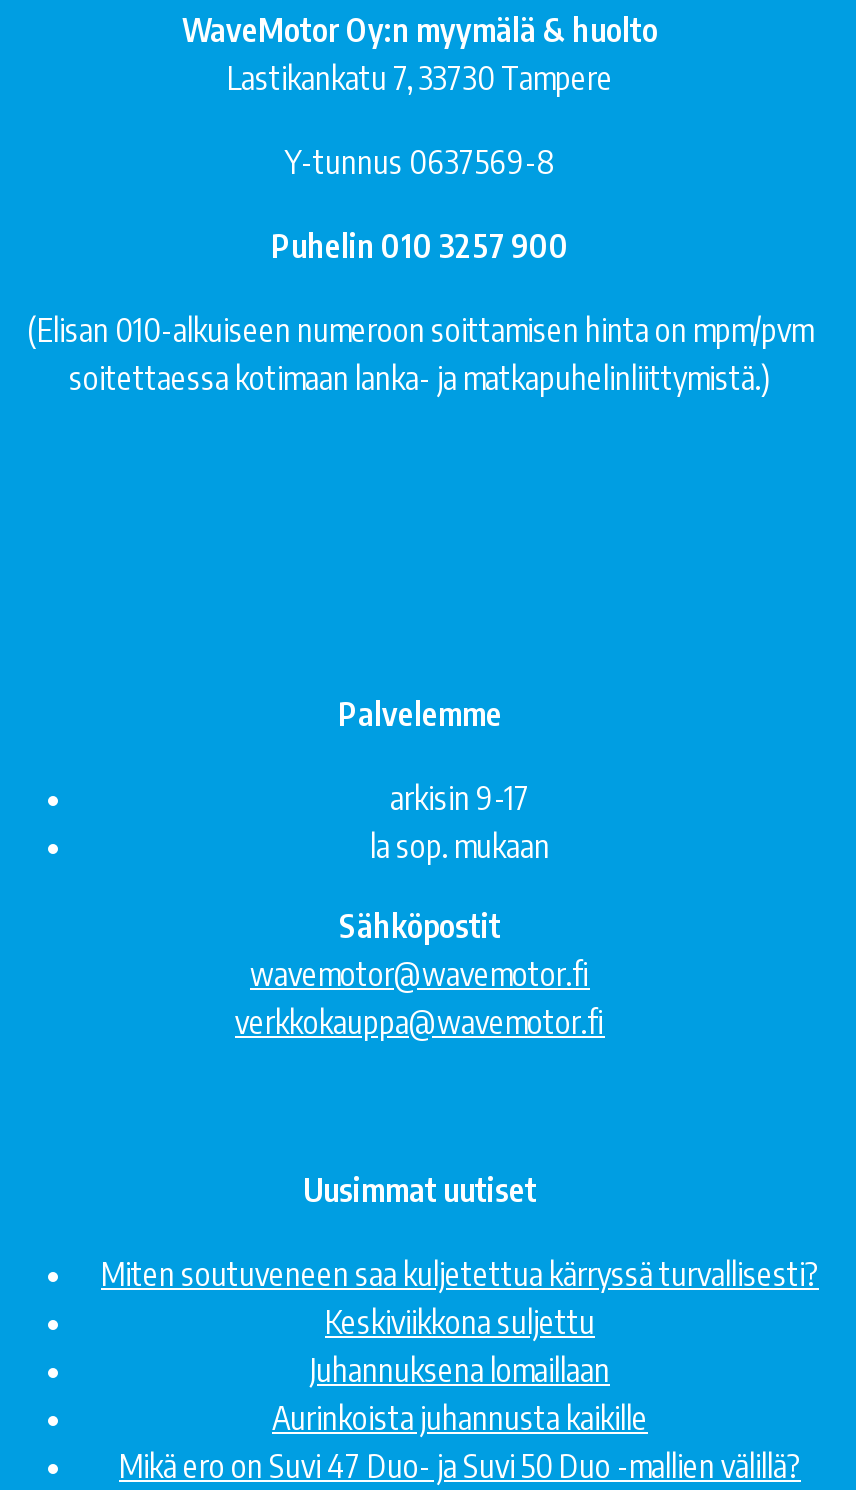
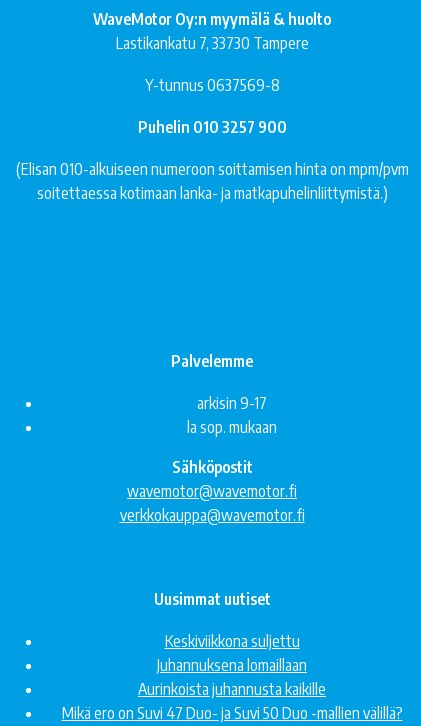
- Miten soutuveneen saa kuljetettua kärryssä turvallisesti?
